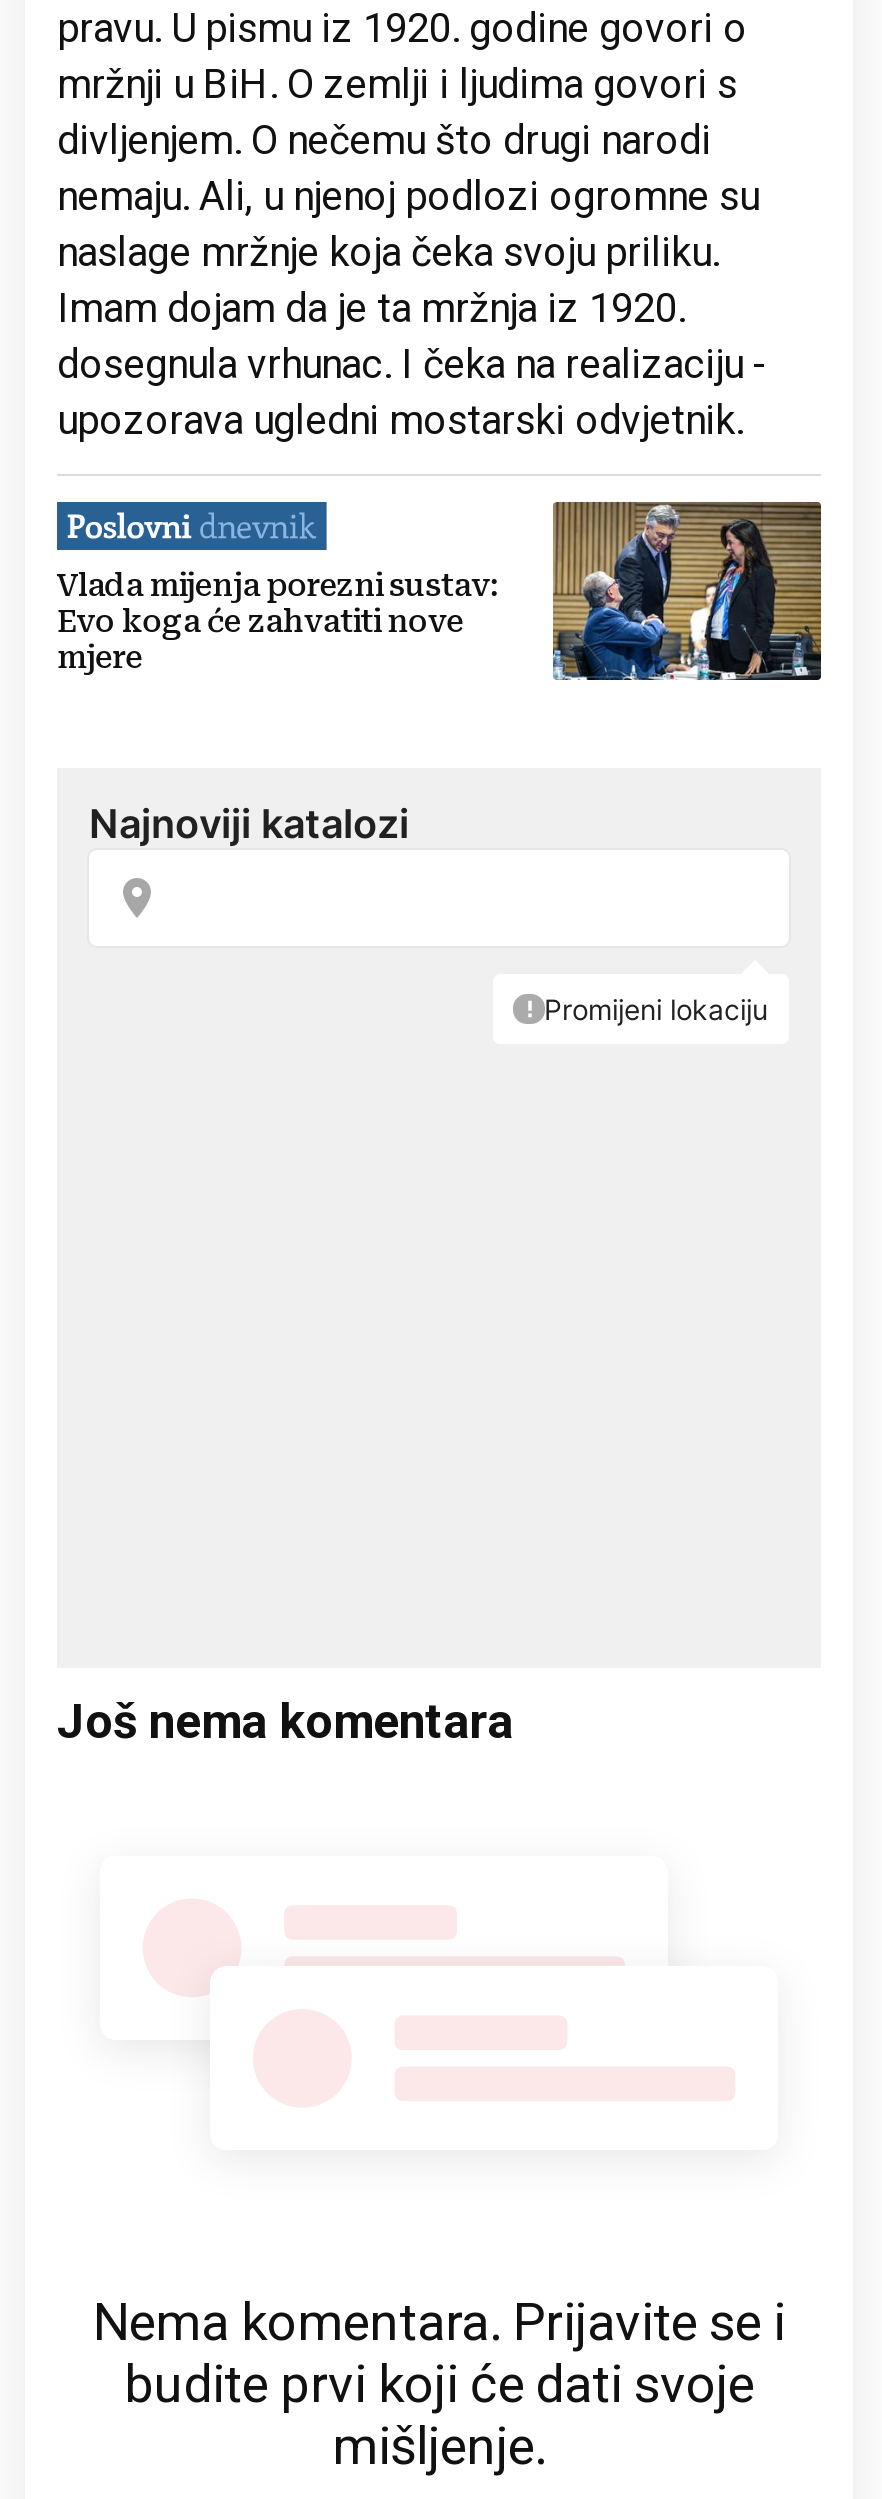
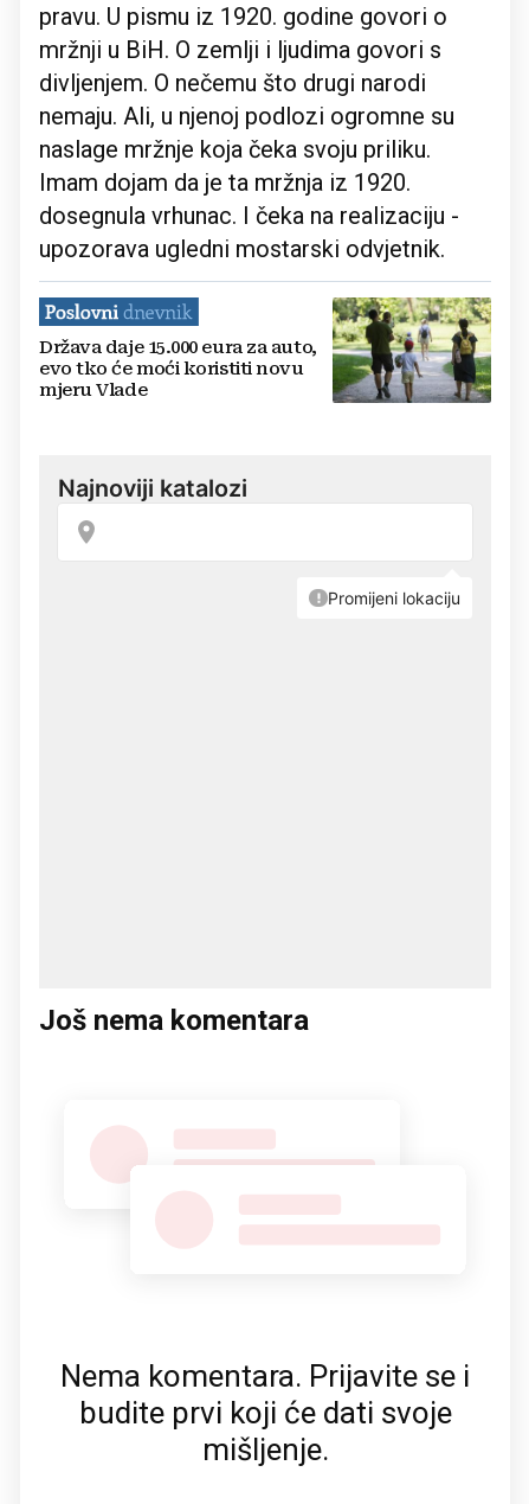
- [image]
- Vlada mijenja porezni sustav:
- Evo koga će zahvatiti nove
- mjere
+ [image]
+ Država daje 15.000 eura za auto,
+ evo tko će moći koristiti novu
+ mjeru Vlade
